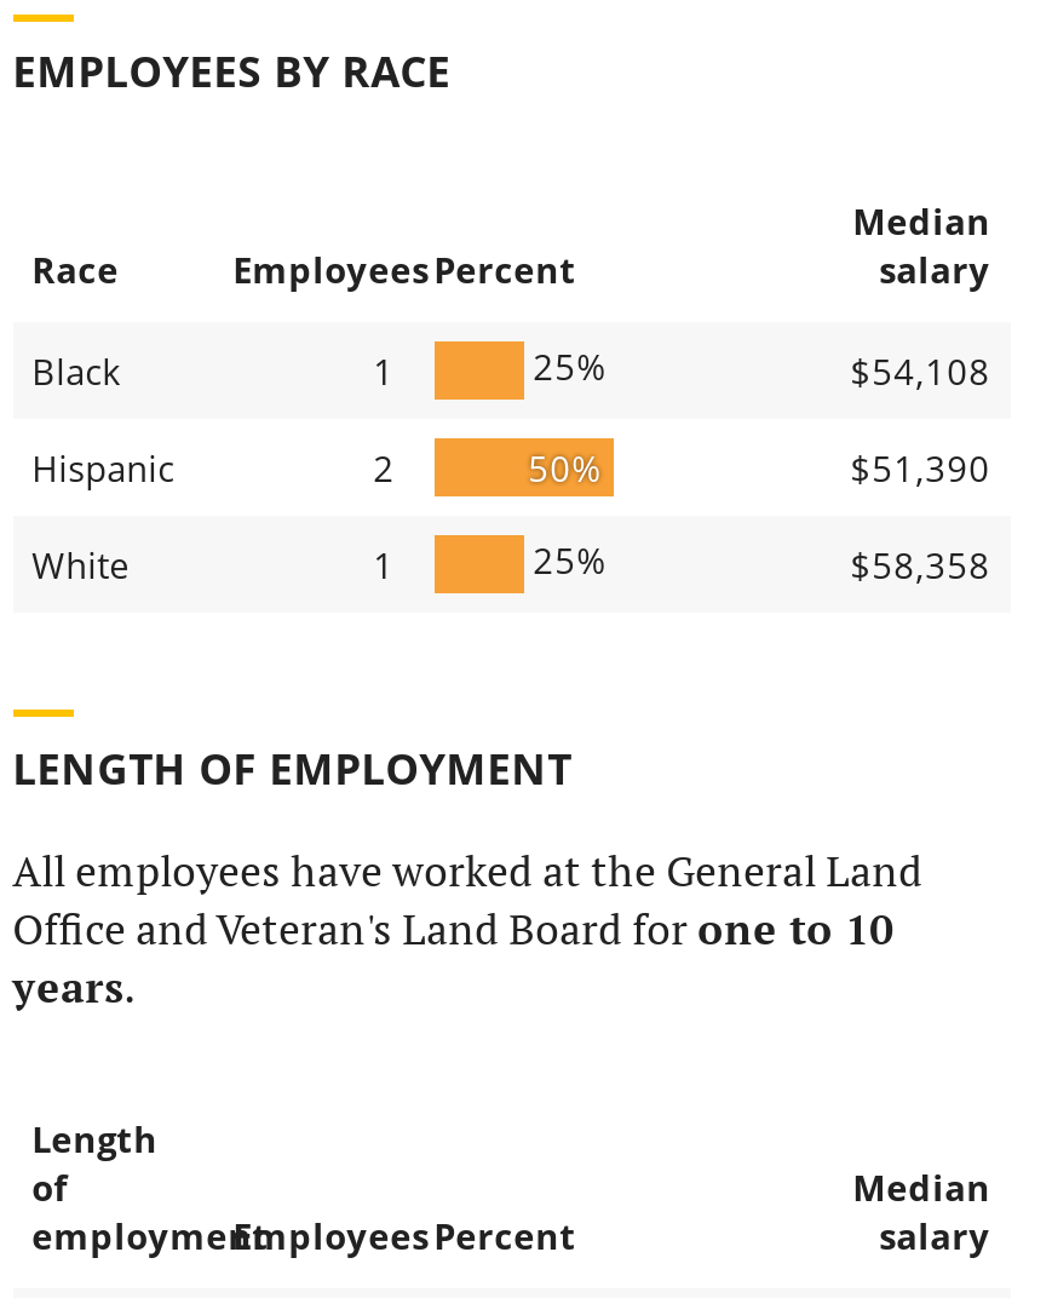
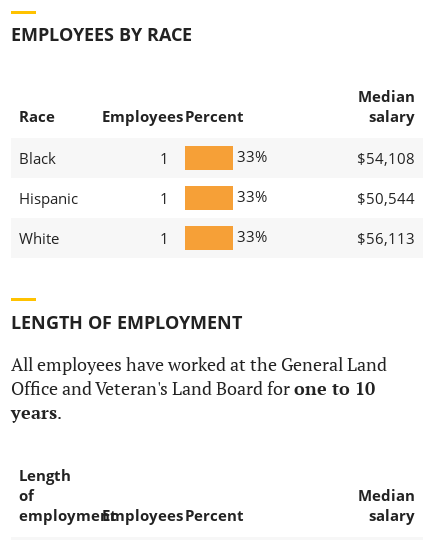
- 25%
+ 33%

- 2
+ 1

- 50%
+ 33%

- $51,390
+ $50,544

- 25%
+ 33%

- $58,358
+ $56,113
